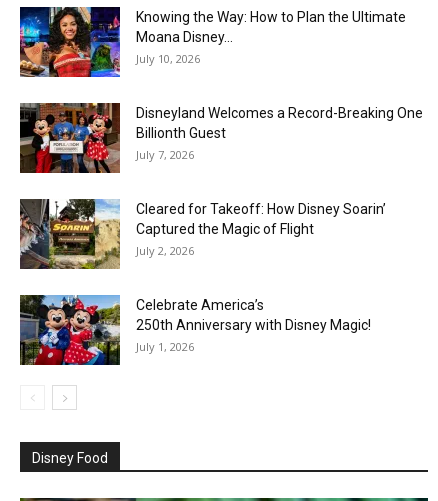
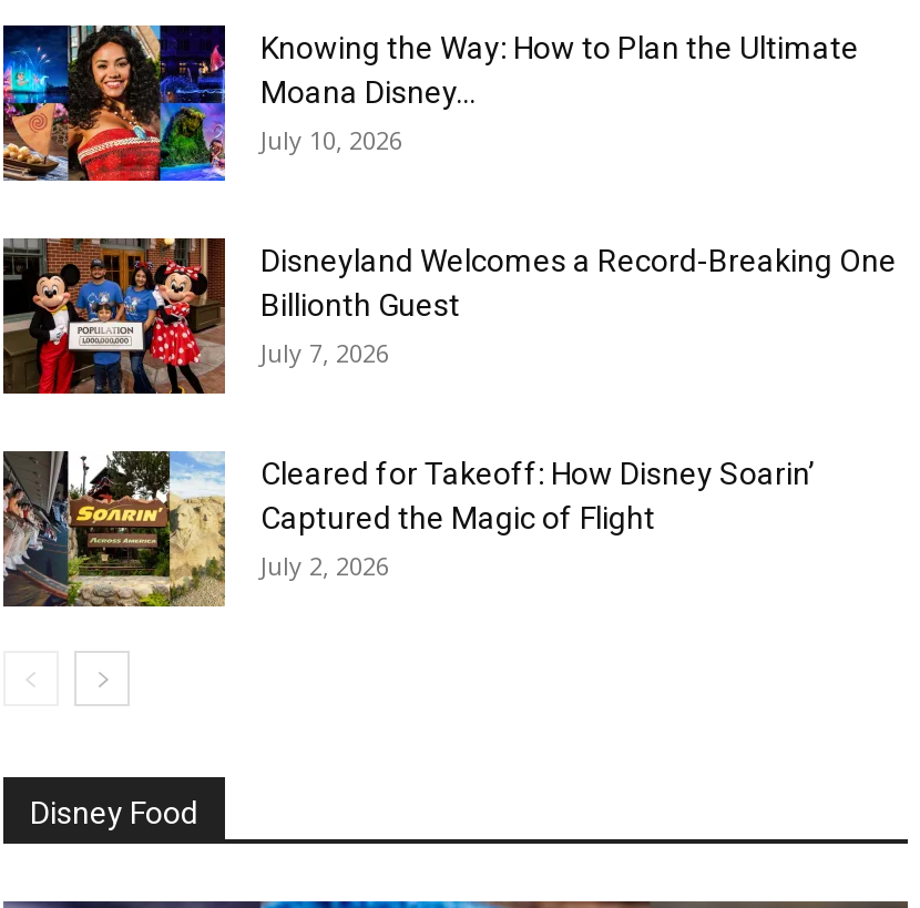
- [image]
- Celebrate America’s
- 250th Anniversary with Disney Magic!
- July 1, 2026
